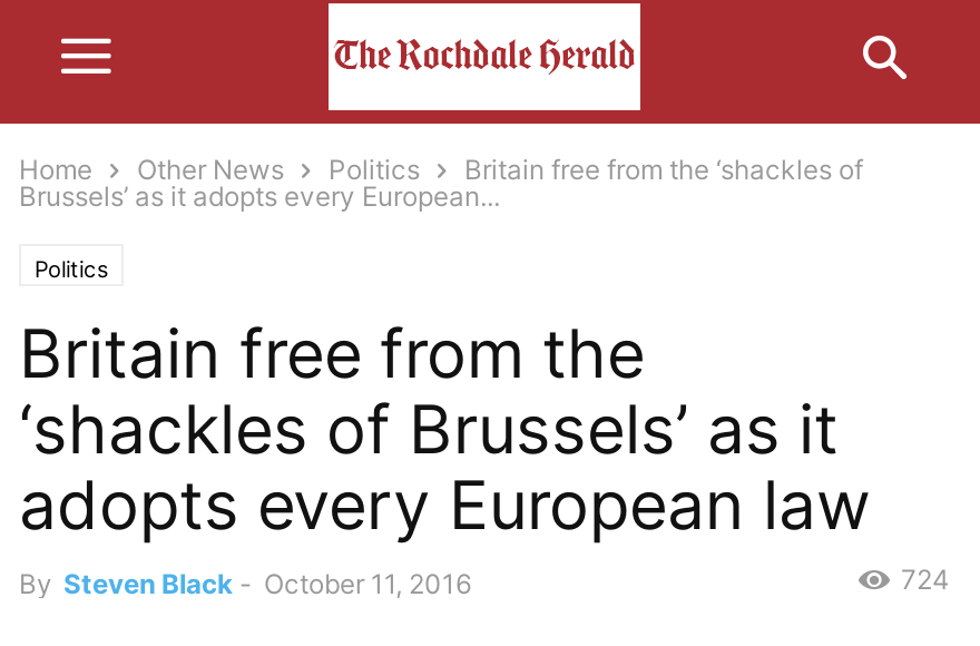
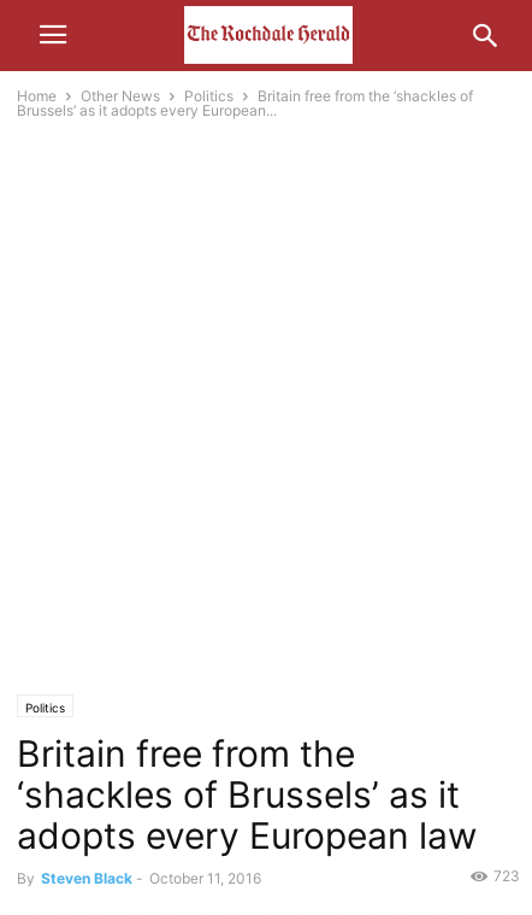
- 724
+ 723
